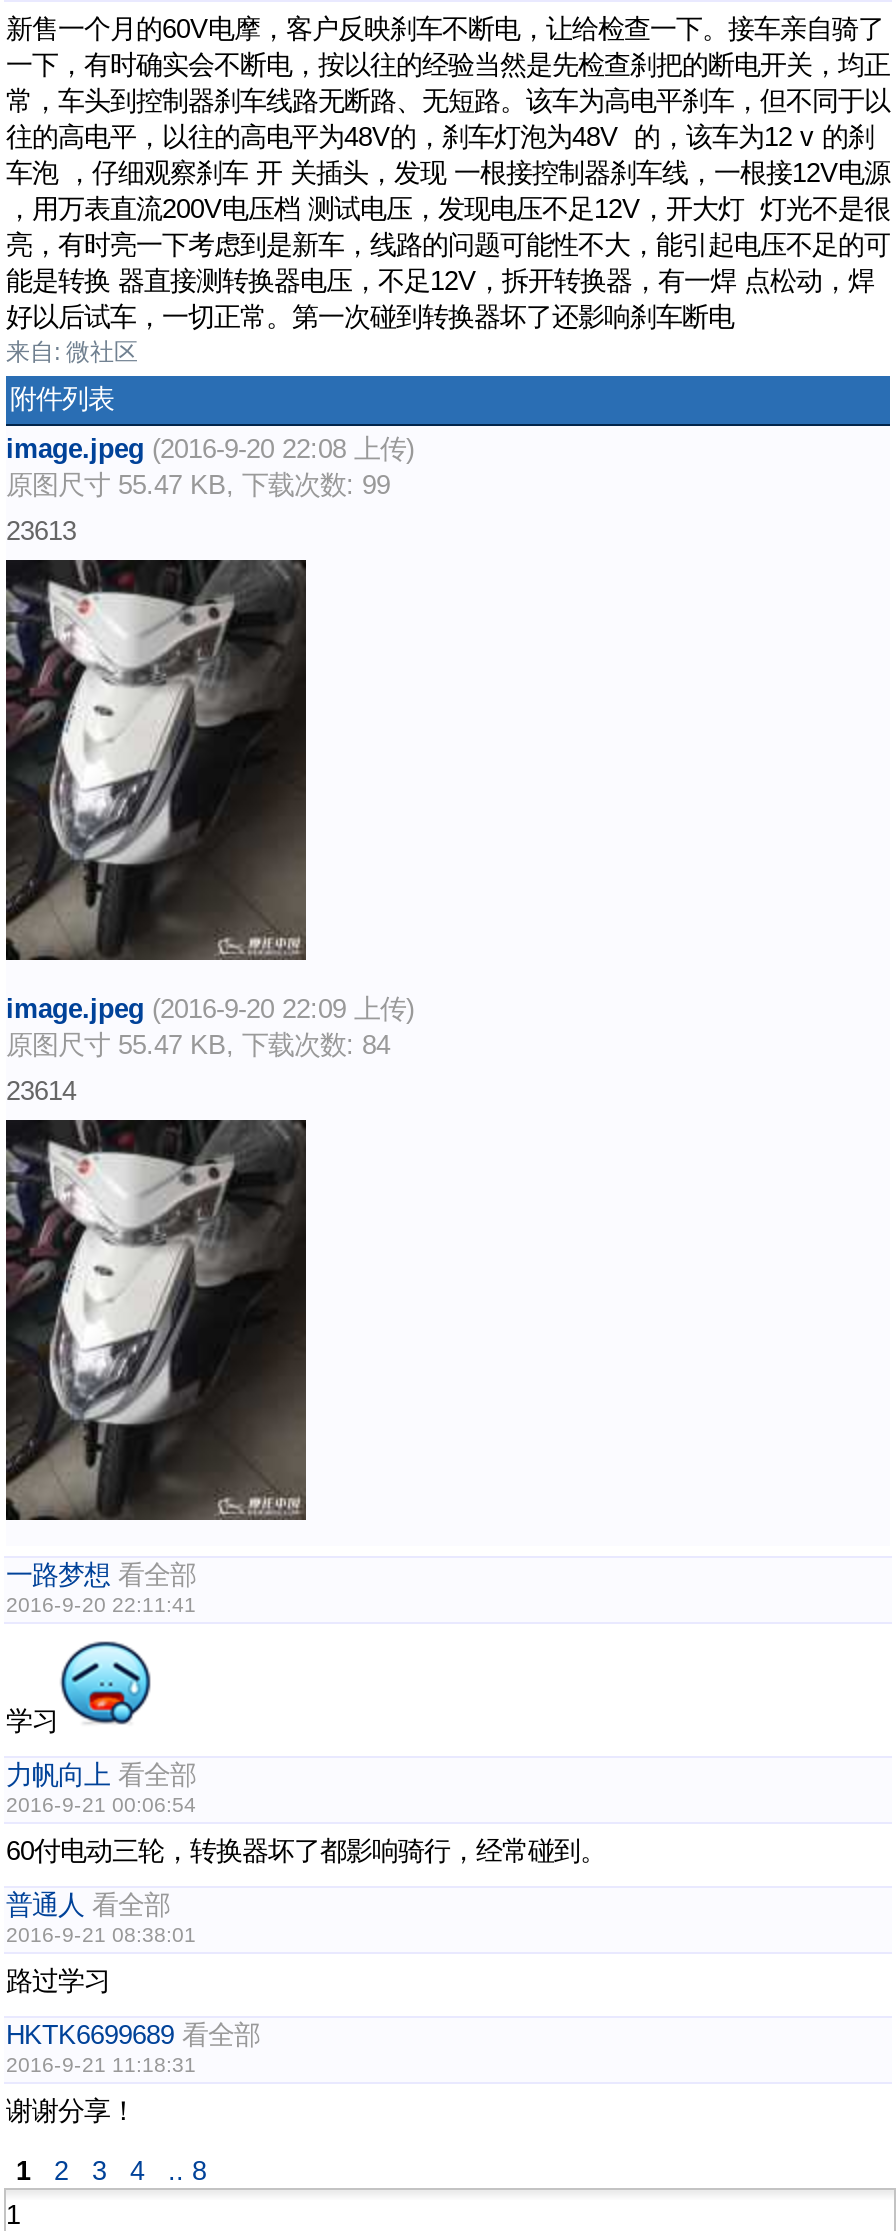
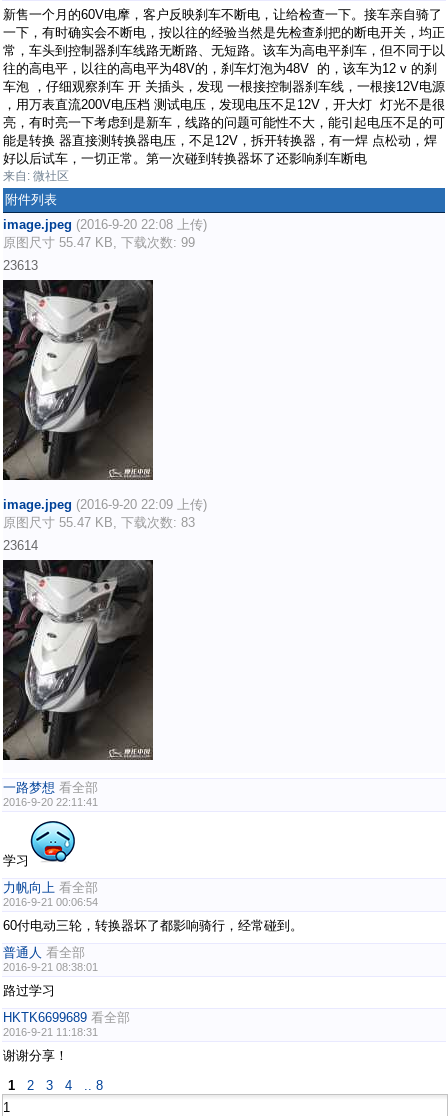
- 原图尺寸 55.47 KB, 下载次数: 84
+ 原图尺寸 55.47 KB, 下载次数: 83
